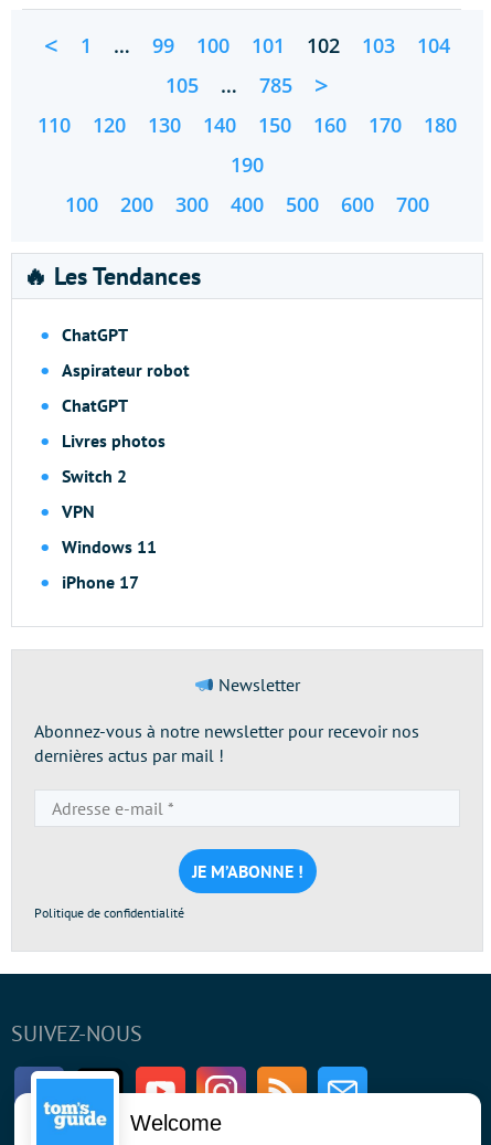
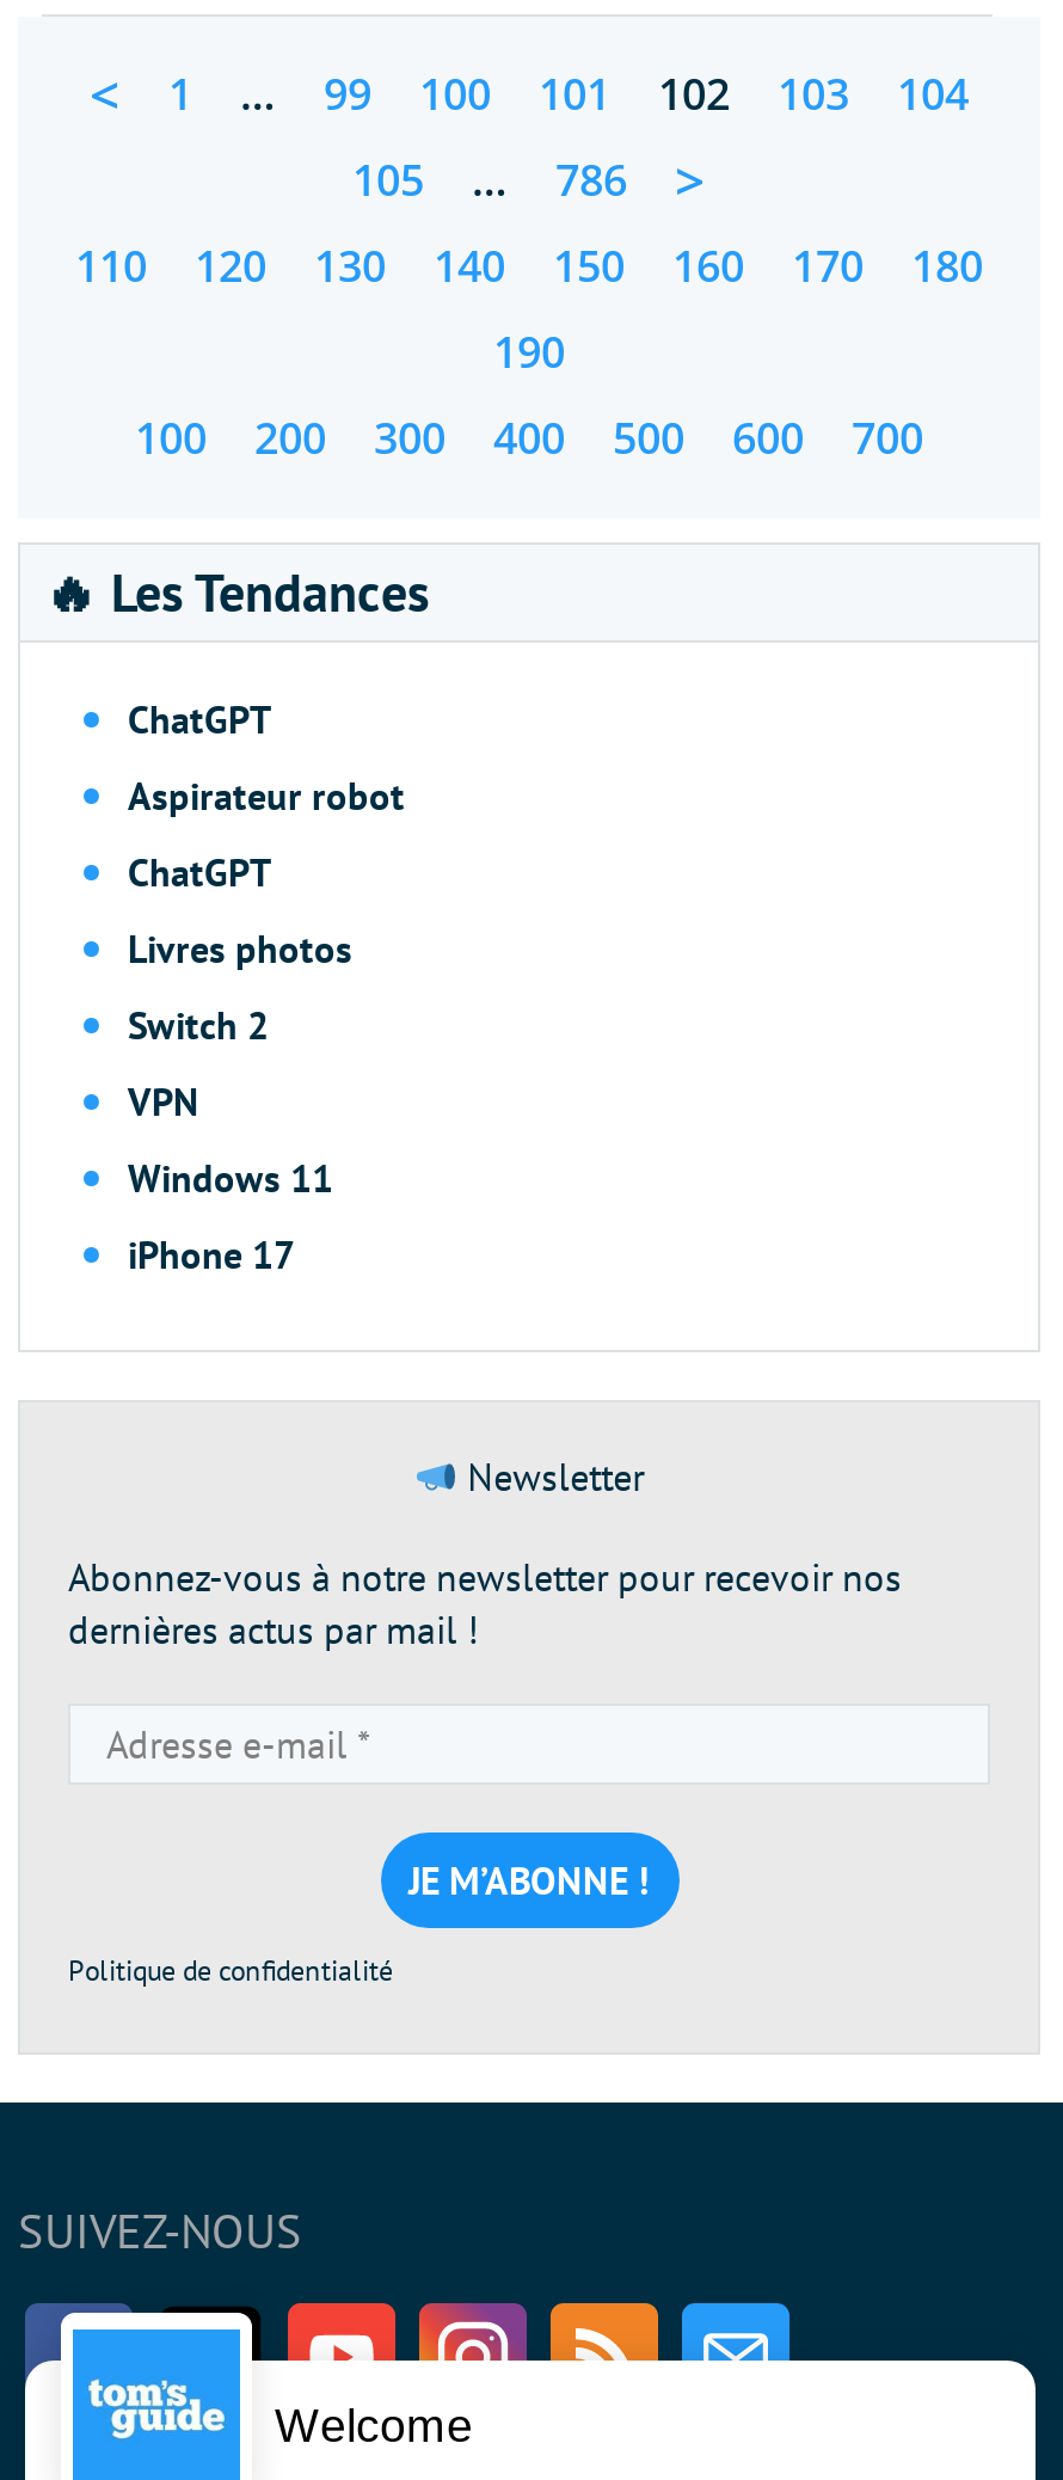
- 785
+ 786
